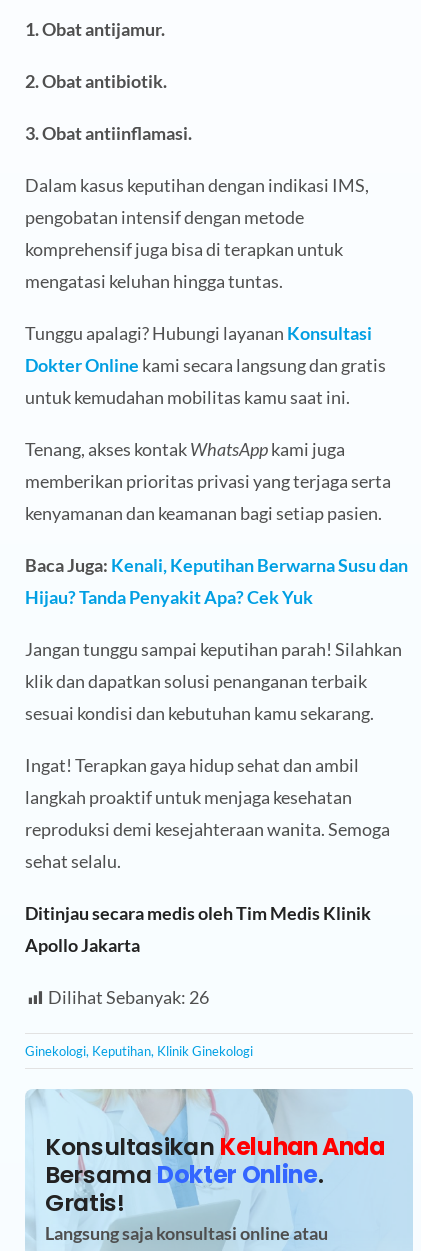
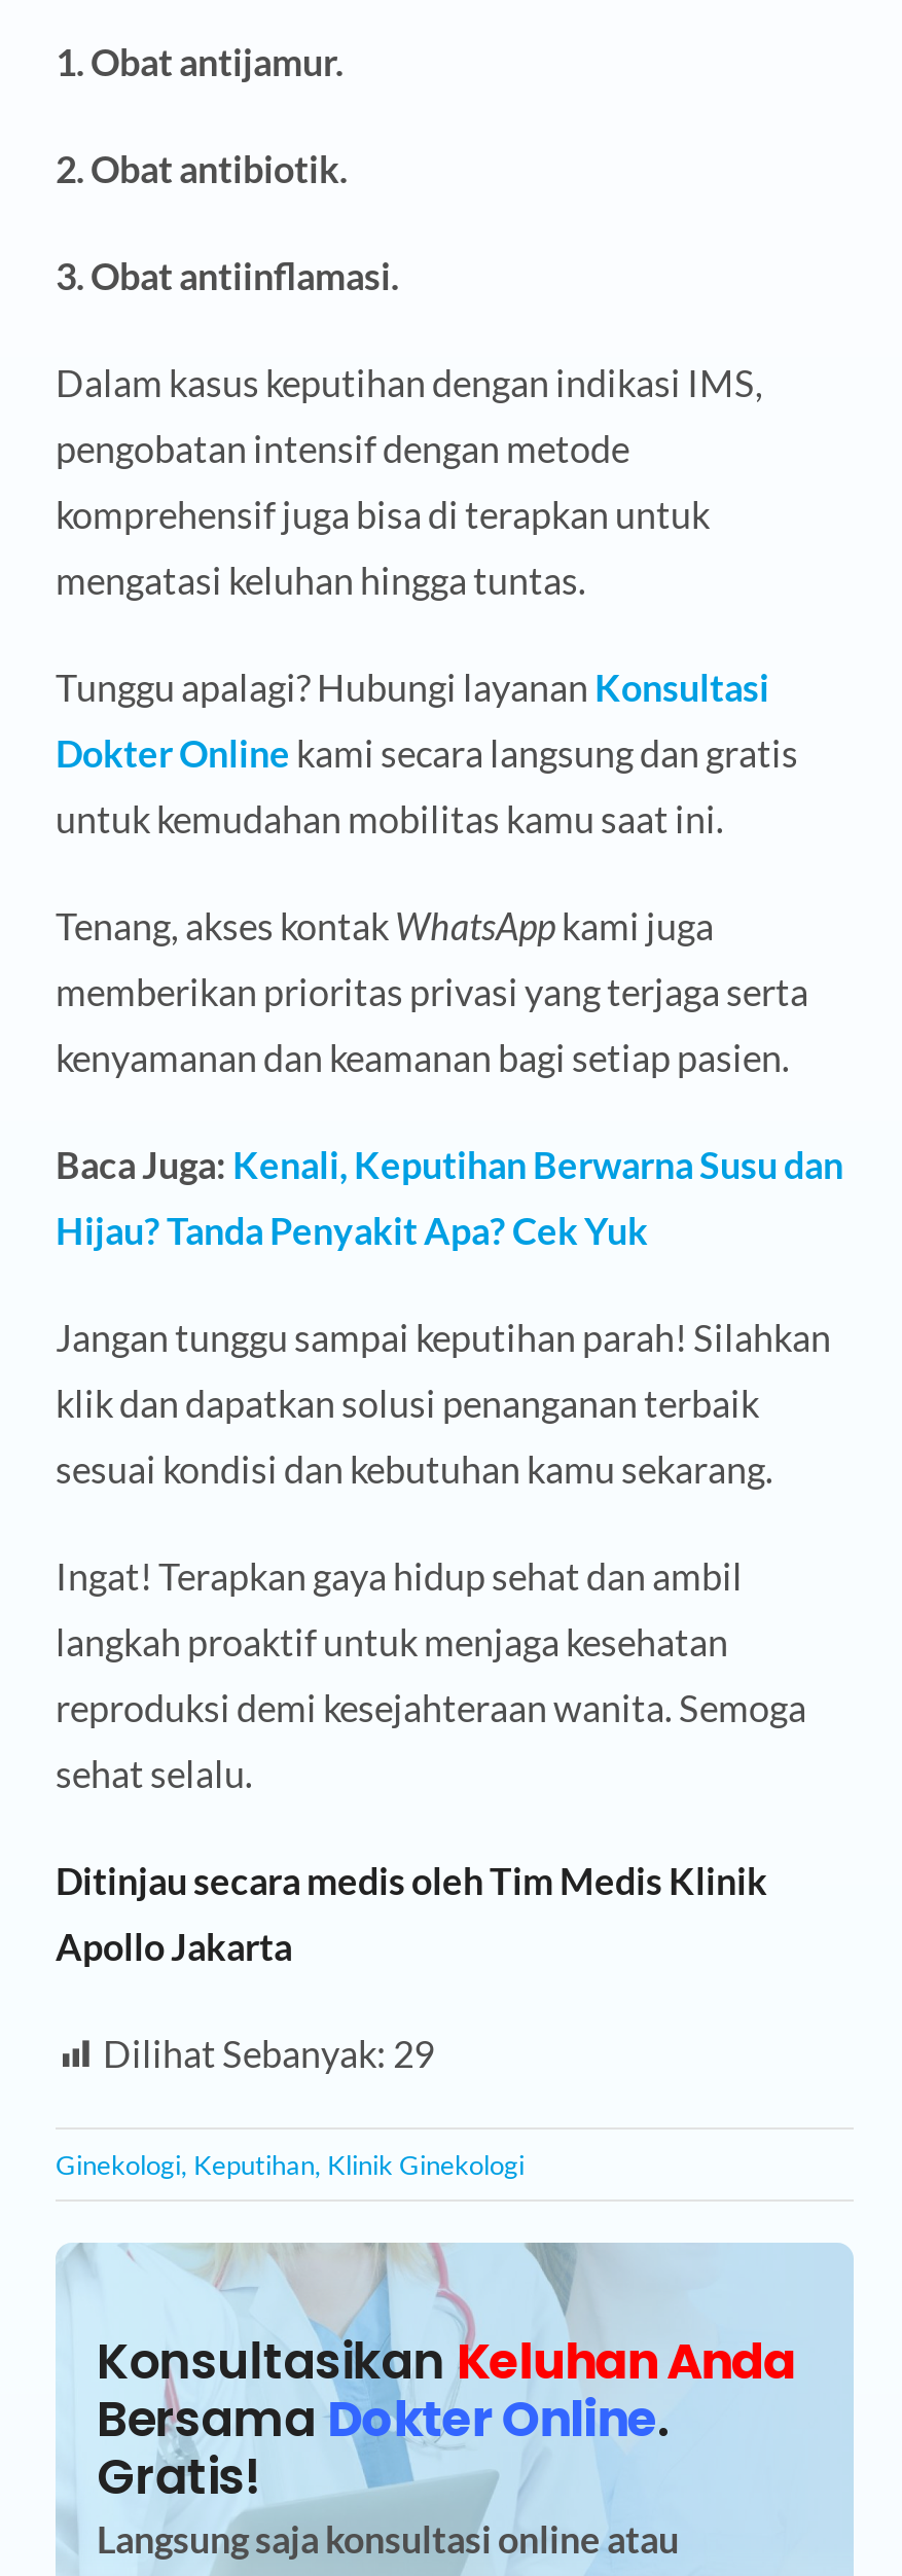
- Dilihat Sebanyak: 26
+ Dilihat Sebanyak: 29
